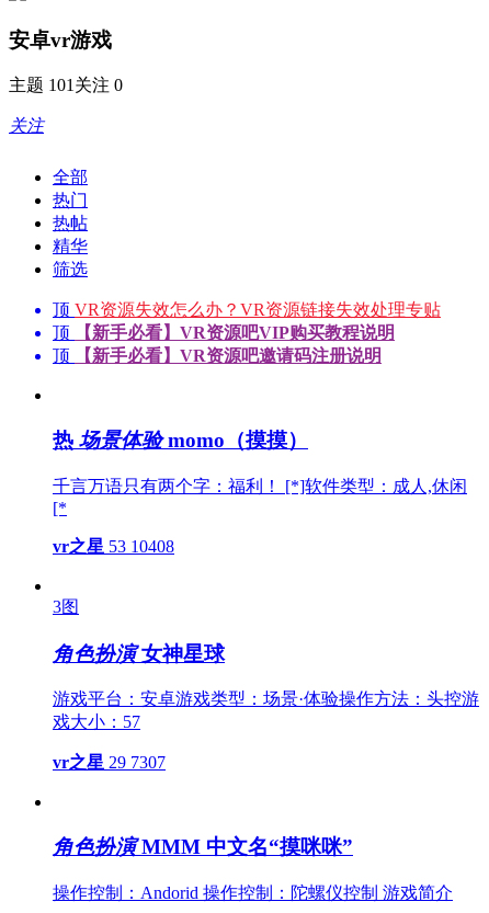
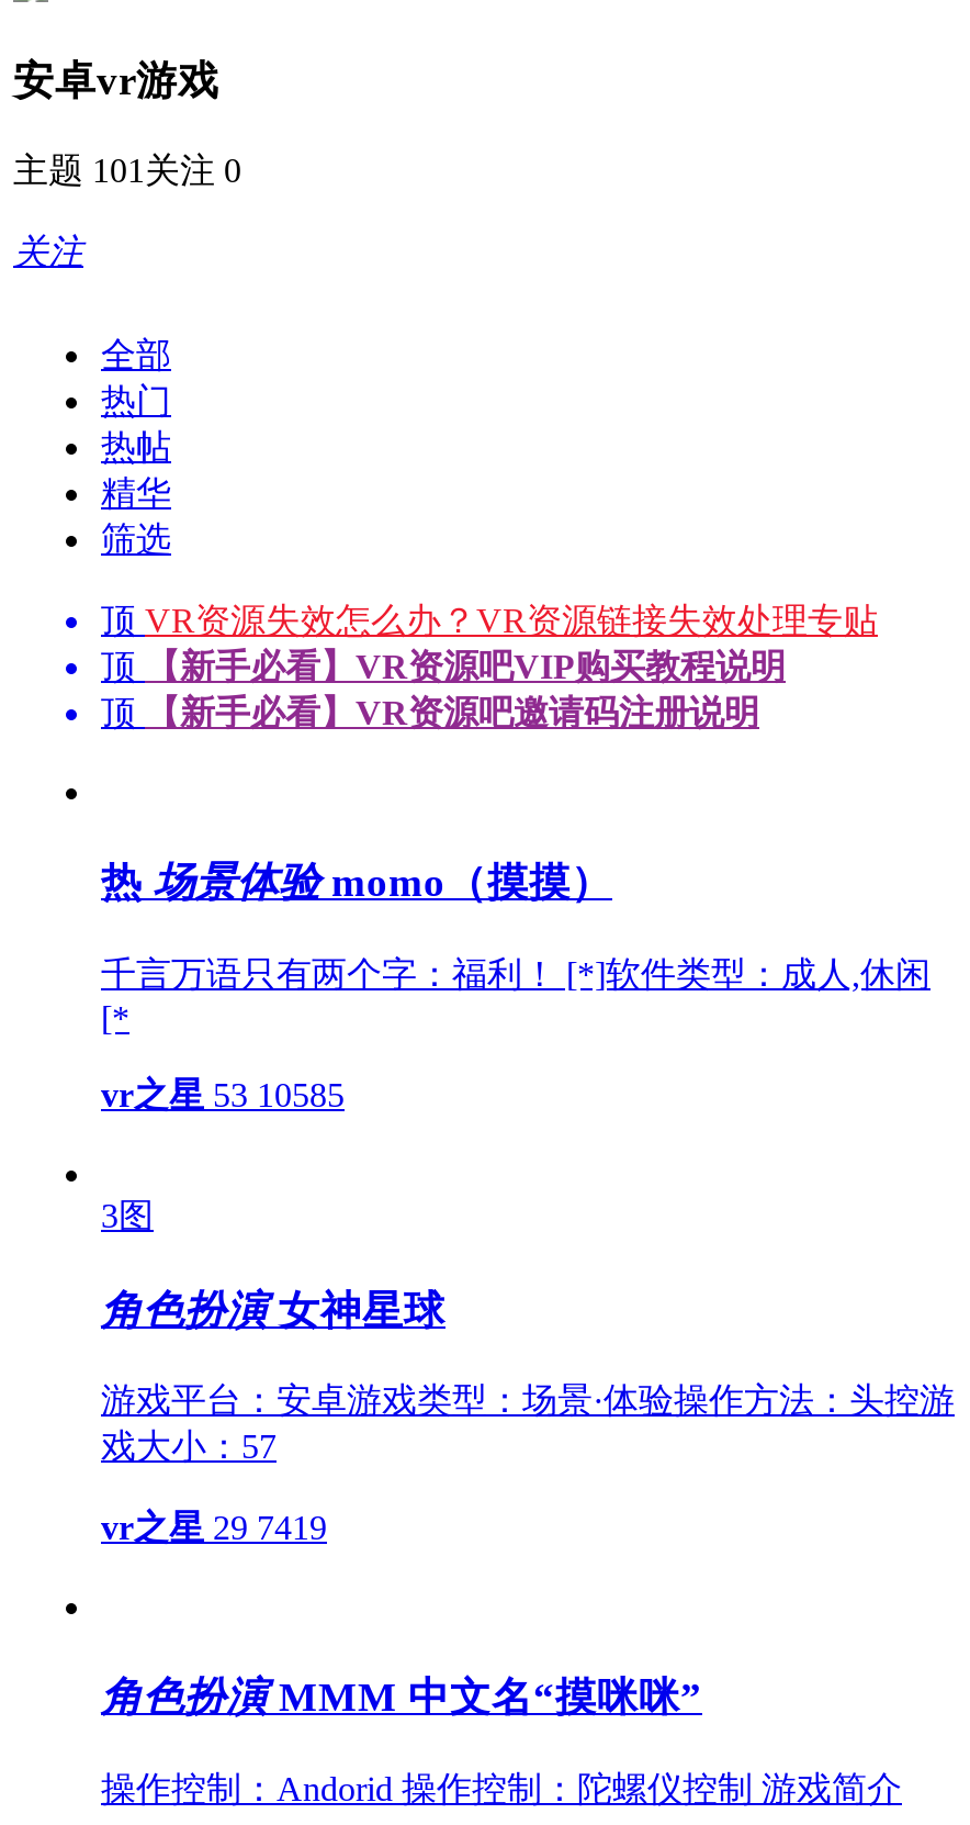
- vr之星 53 10408
+ vr之星 53 10585

- vr之星 29 7307
+ vr之星 29 7419
